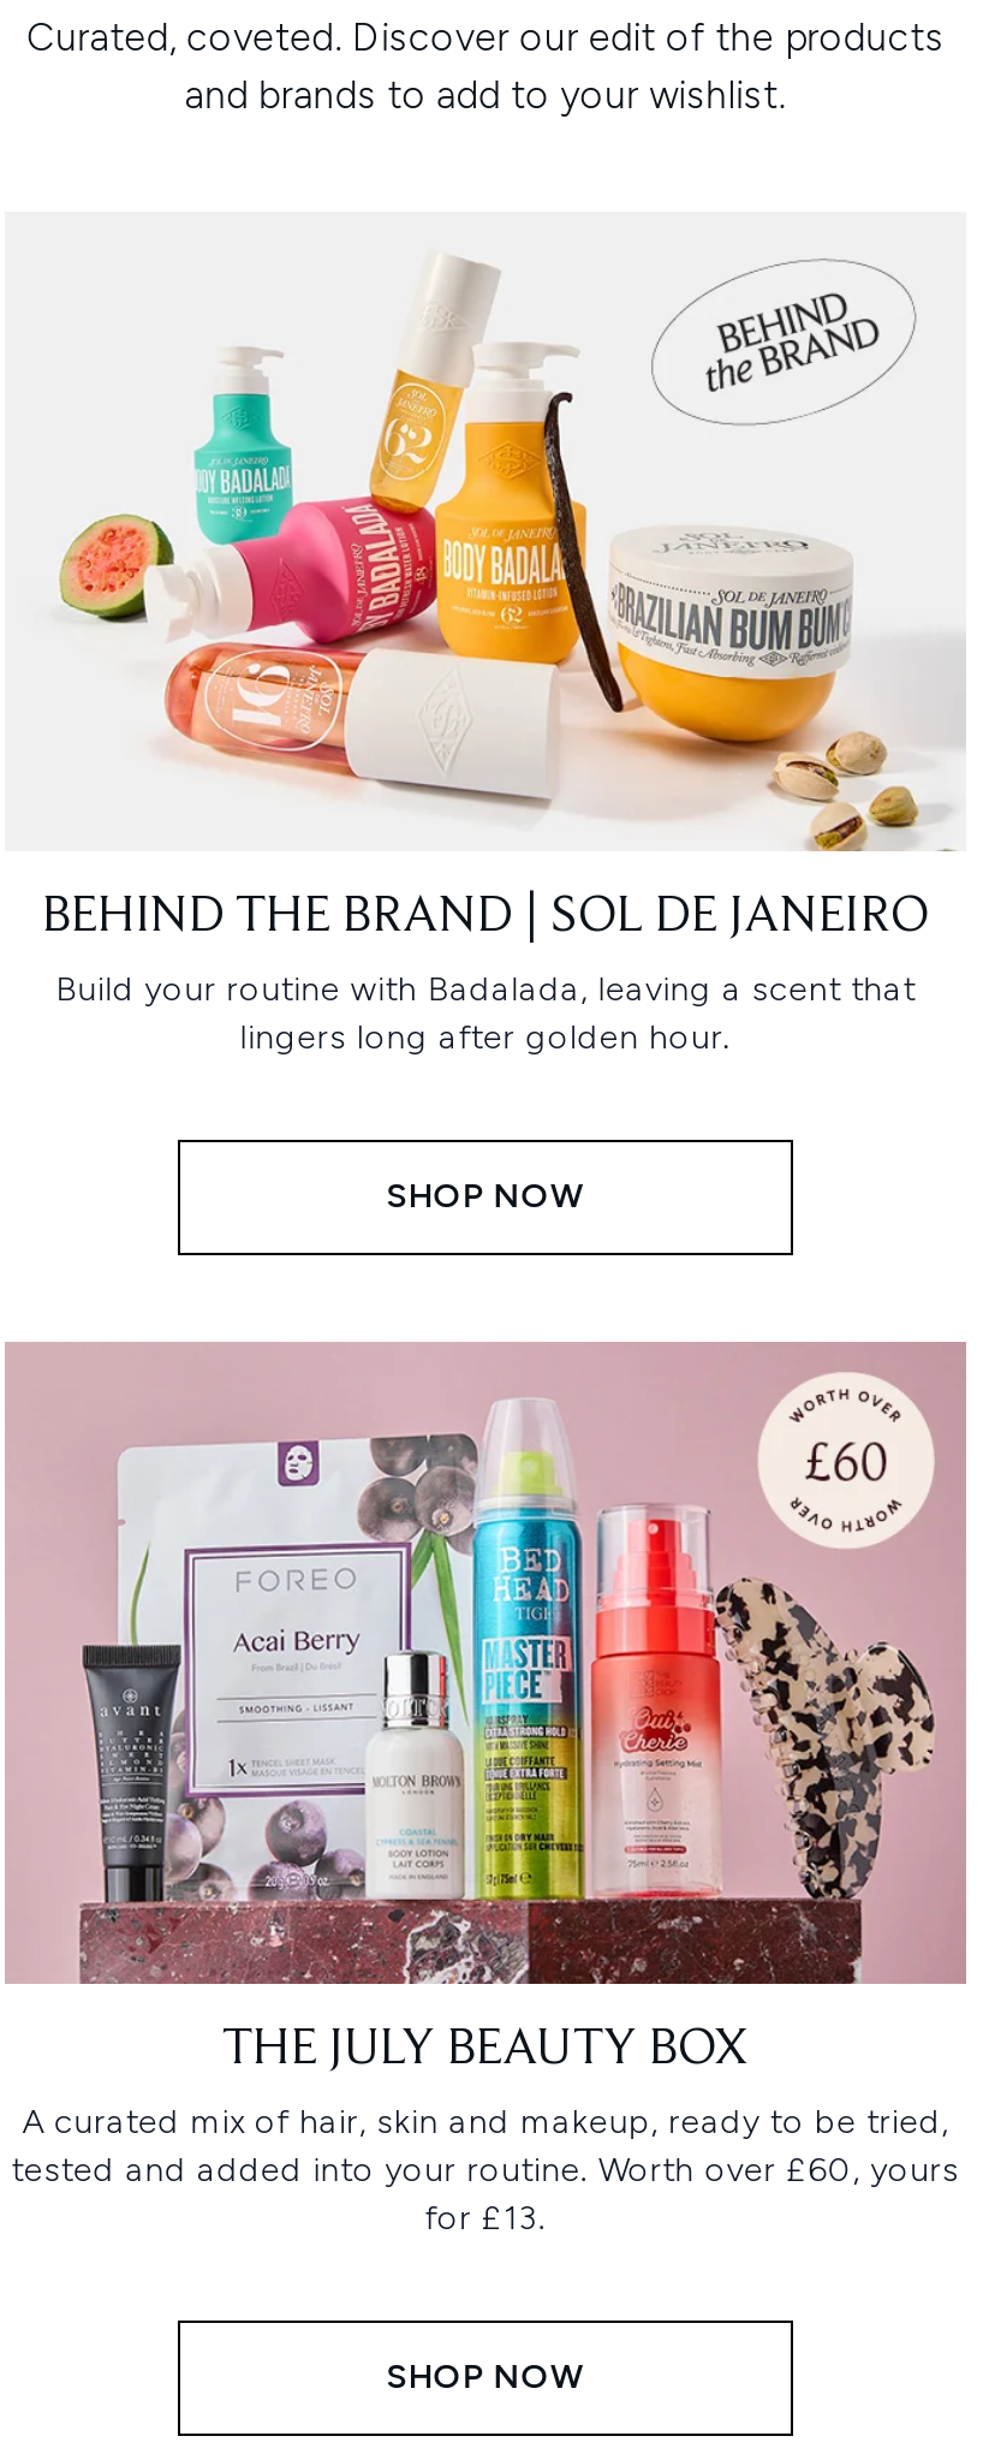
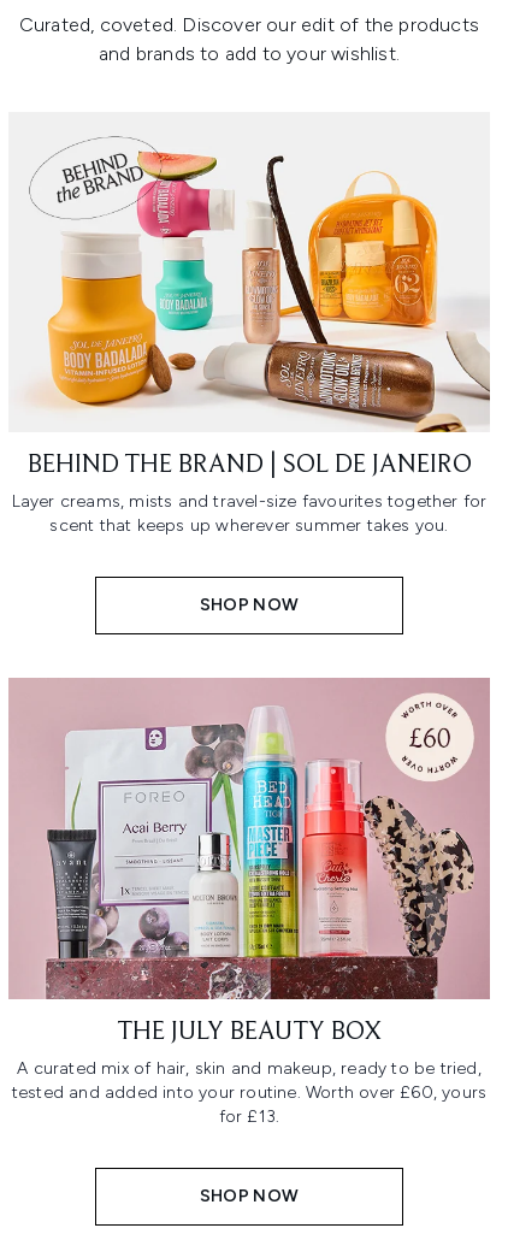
- [image]
+ [image]

- Build your routine with Badalada, leaving a scent that
- lingers long after golden hour.
+ Layer creams, mists and travel-size favourites together for
+ scent that keeps up wherever summer takes you.
